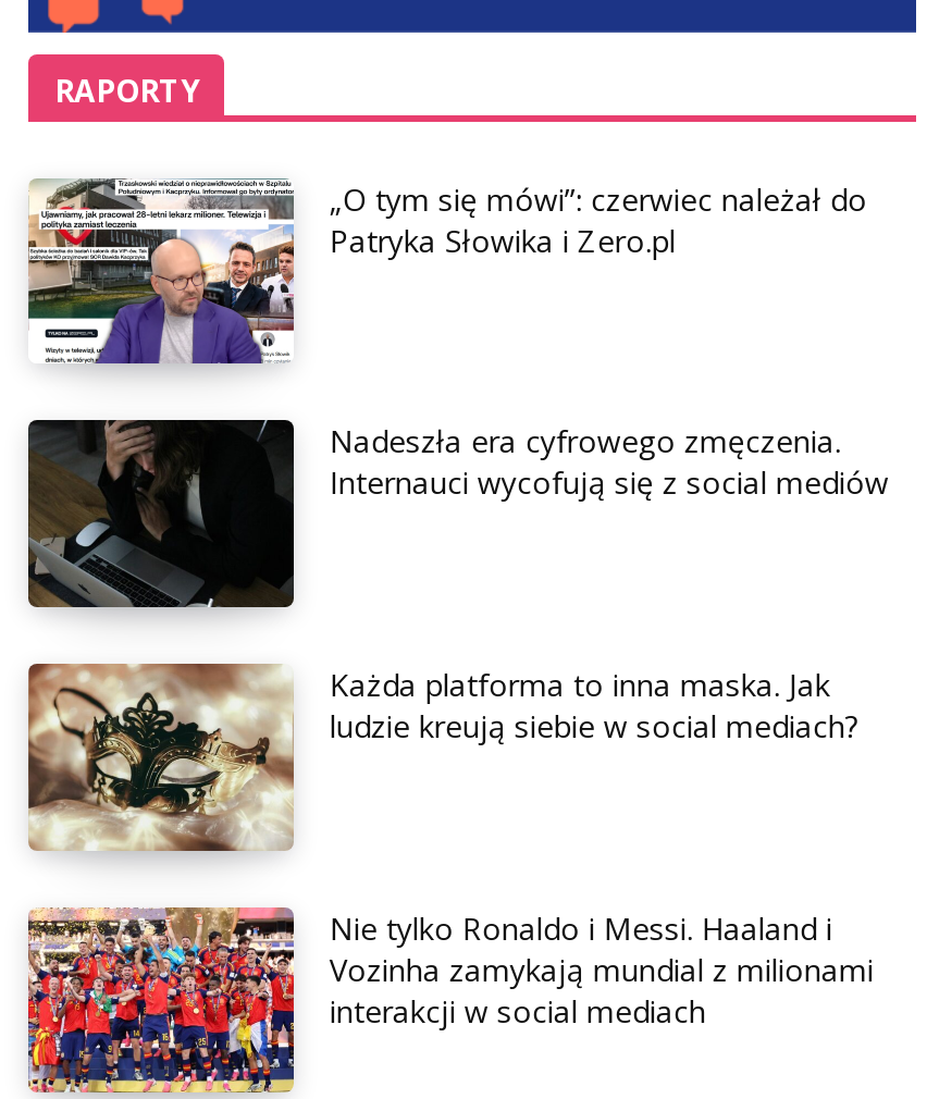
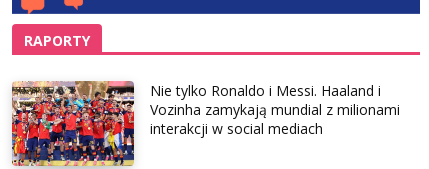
- [image]
- „O tym się mówi”: czerwiec należał do
- Patryka Słowika i Zero.pl

- [image]
- Nadeszła era cyfrowego zmęczenia.
- Internauci wycofują się z social mediów

- [image]
- Każda platforma to inna maska. Jak
- ludzie kreują siebie w social mediach?
